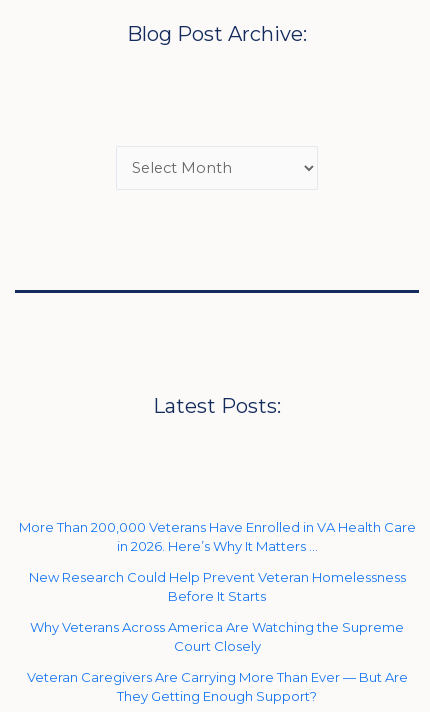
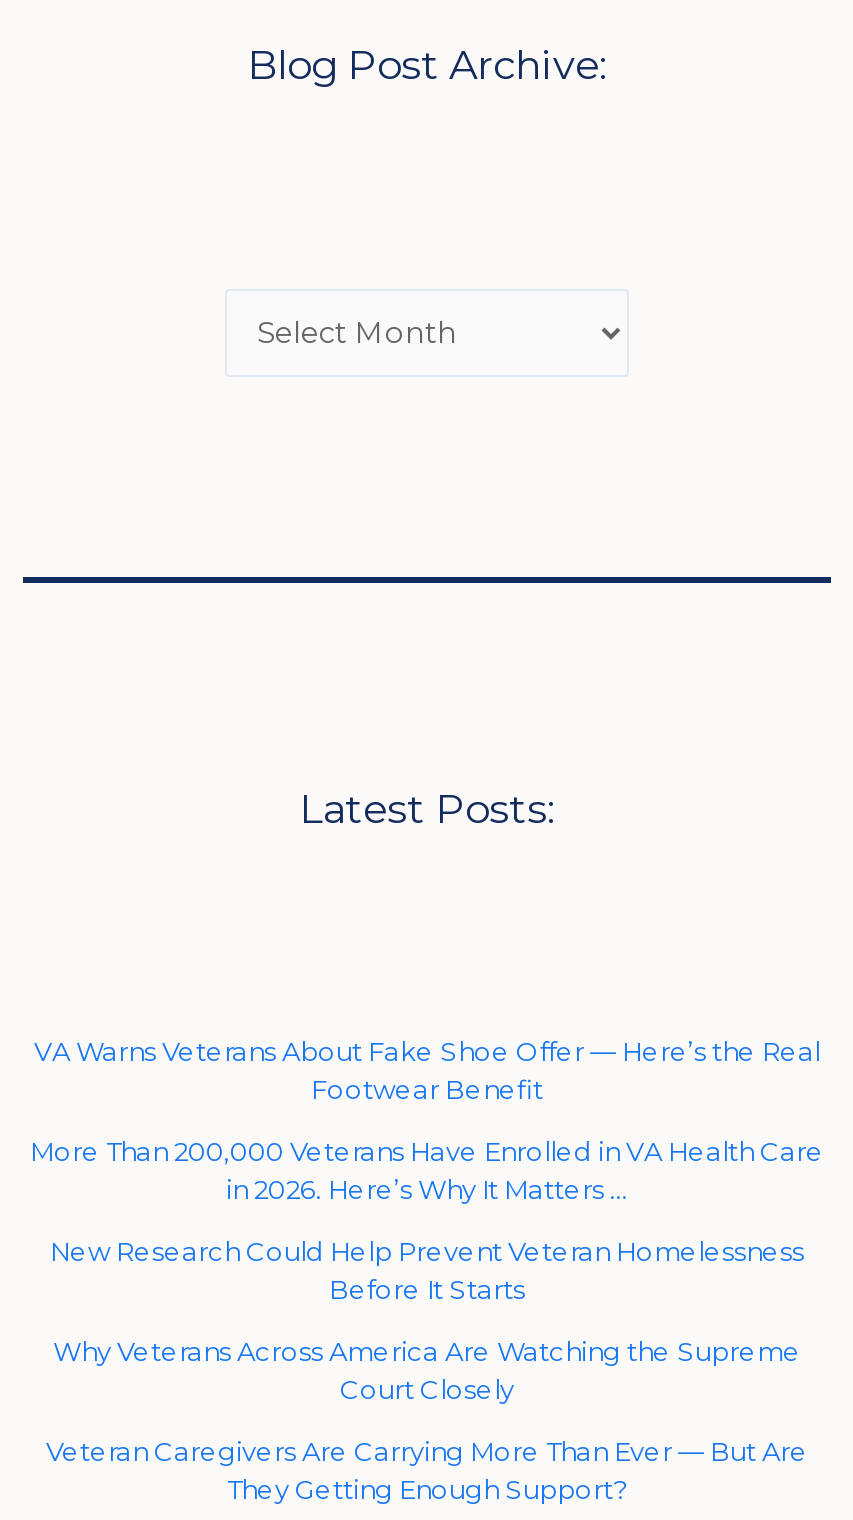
+ VA Warns Veterans About Fake Shoe Offer — Here’s the Real
+ Footwear Benefit
